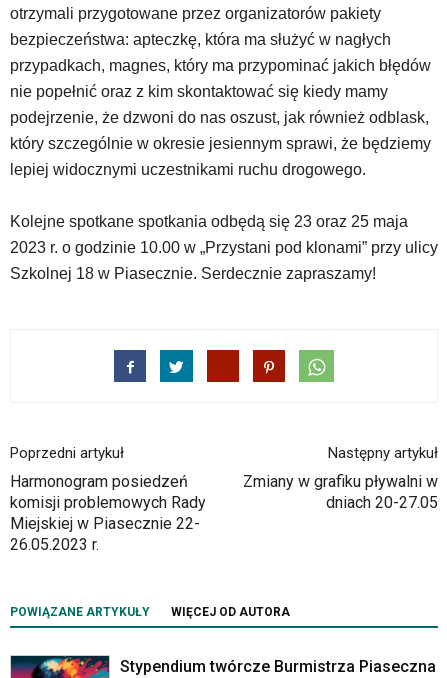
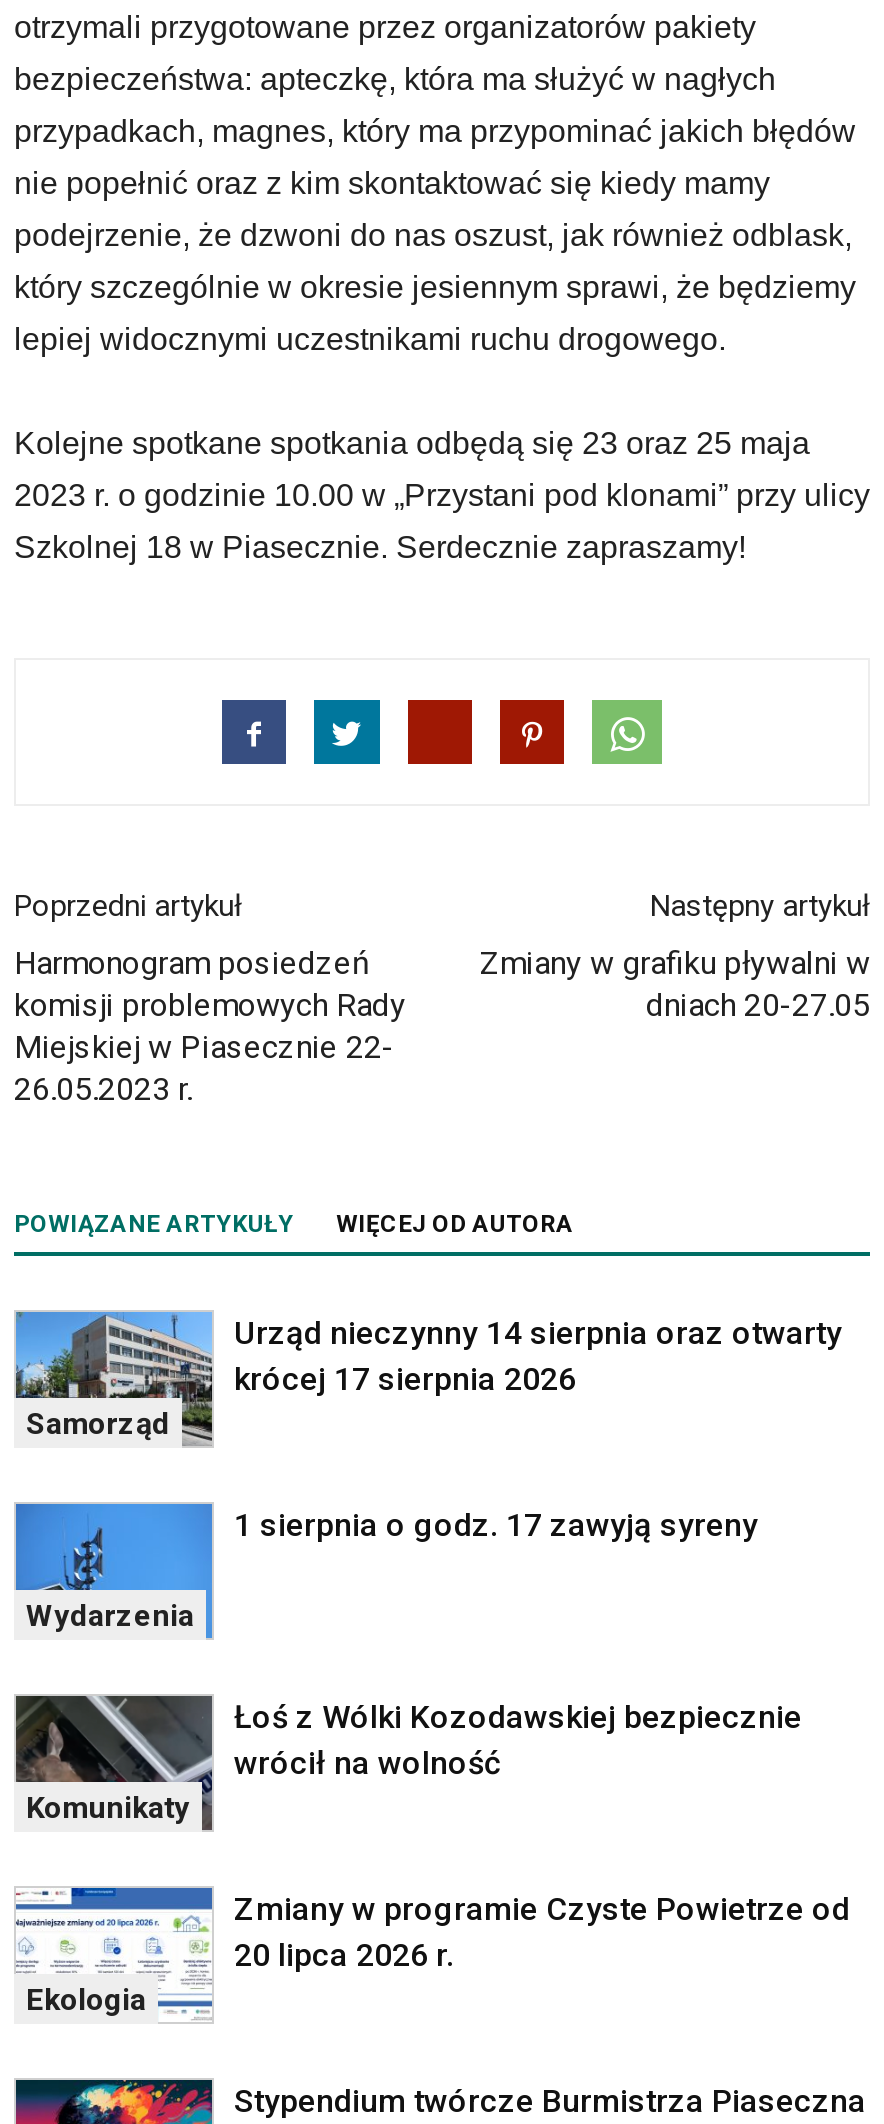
+ [image]
+ Samorząd

+ [image]
+ Wydarzenia

+ [image]
+ Komunikaty

+ [image]
+ Ekologia

+ Urząd nieczynny 14 sierpnia oraz otwarty
+ krócej 17 sierpnia 2026

+ 1 sierpnia o godz. 17 zawyją syreny

+ Łoś z Wólki Kozodawskiej bezpiecznie
+ wrócił na wolność

+ Zmiany w programie Czyste Powietrze od
+ 20 lipca 2026 r.
